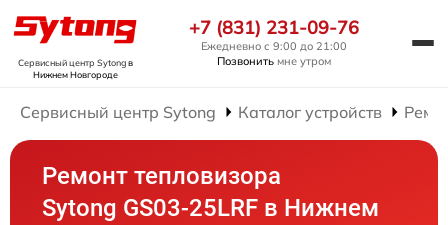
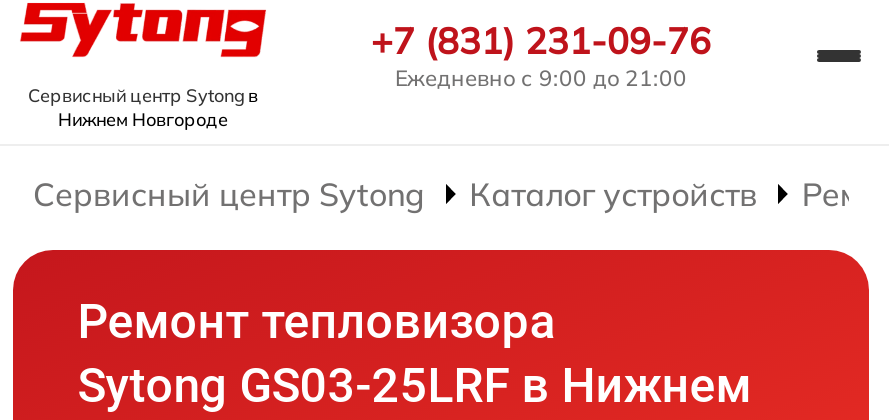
- Позвонить мне утром
